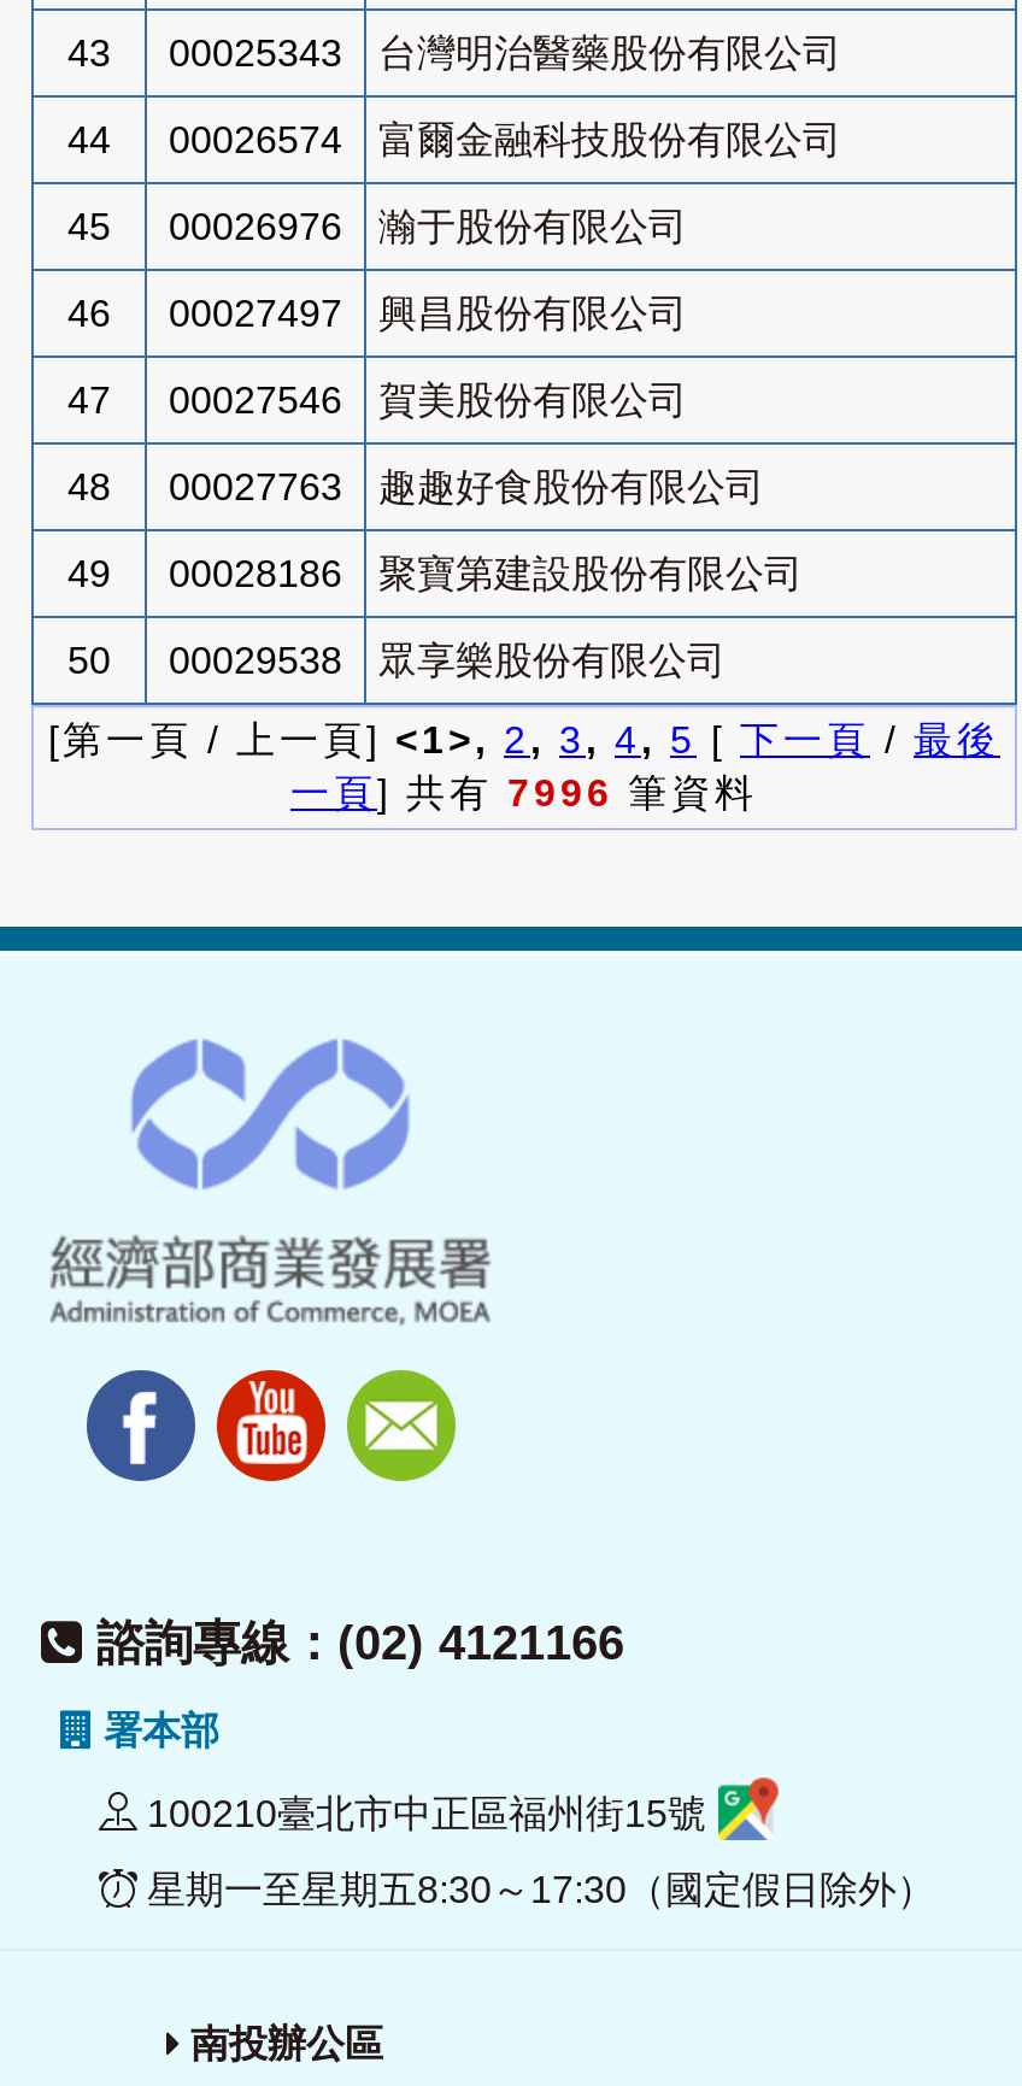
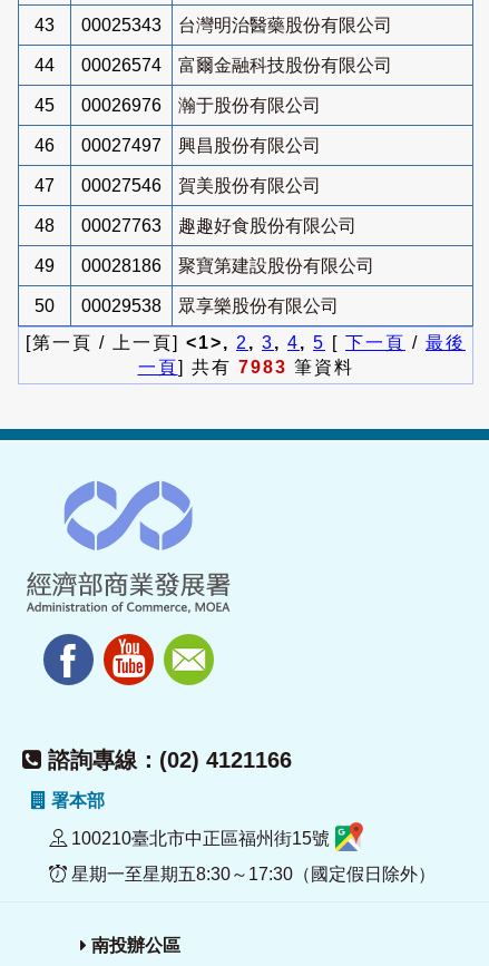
- 一頁] 共有7996筆資料
+ 一頁] 共有7983筆資料
